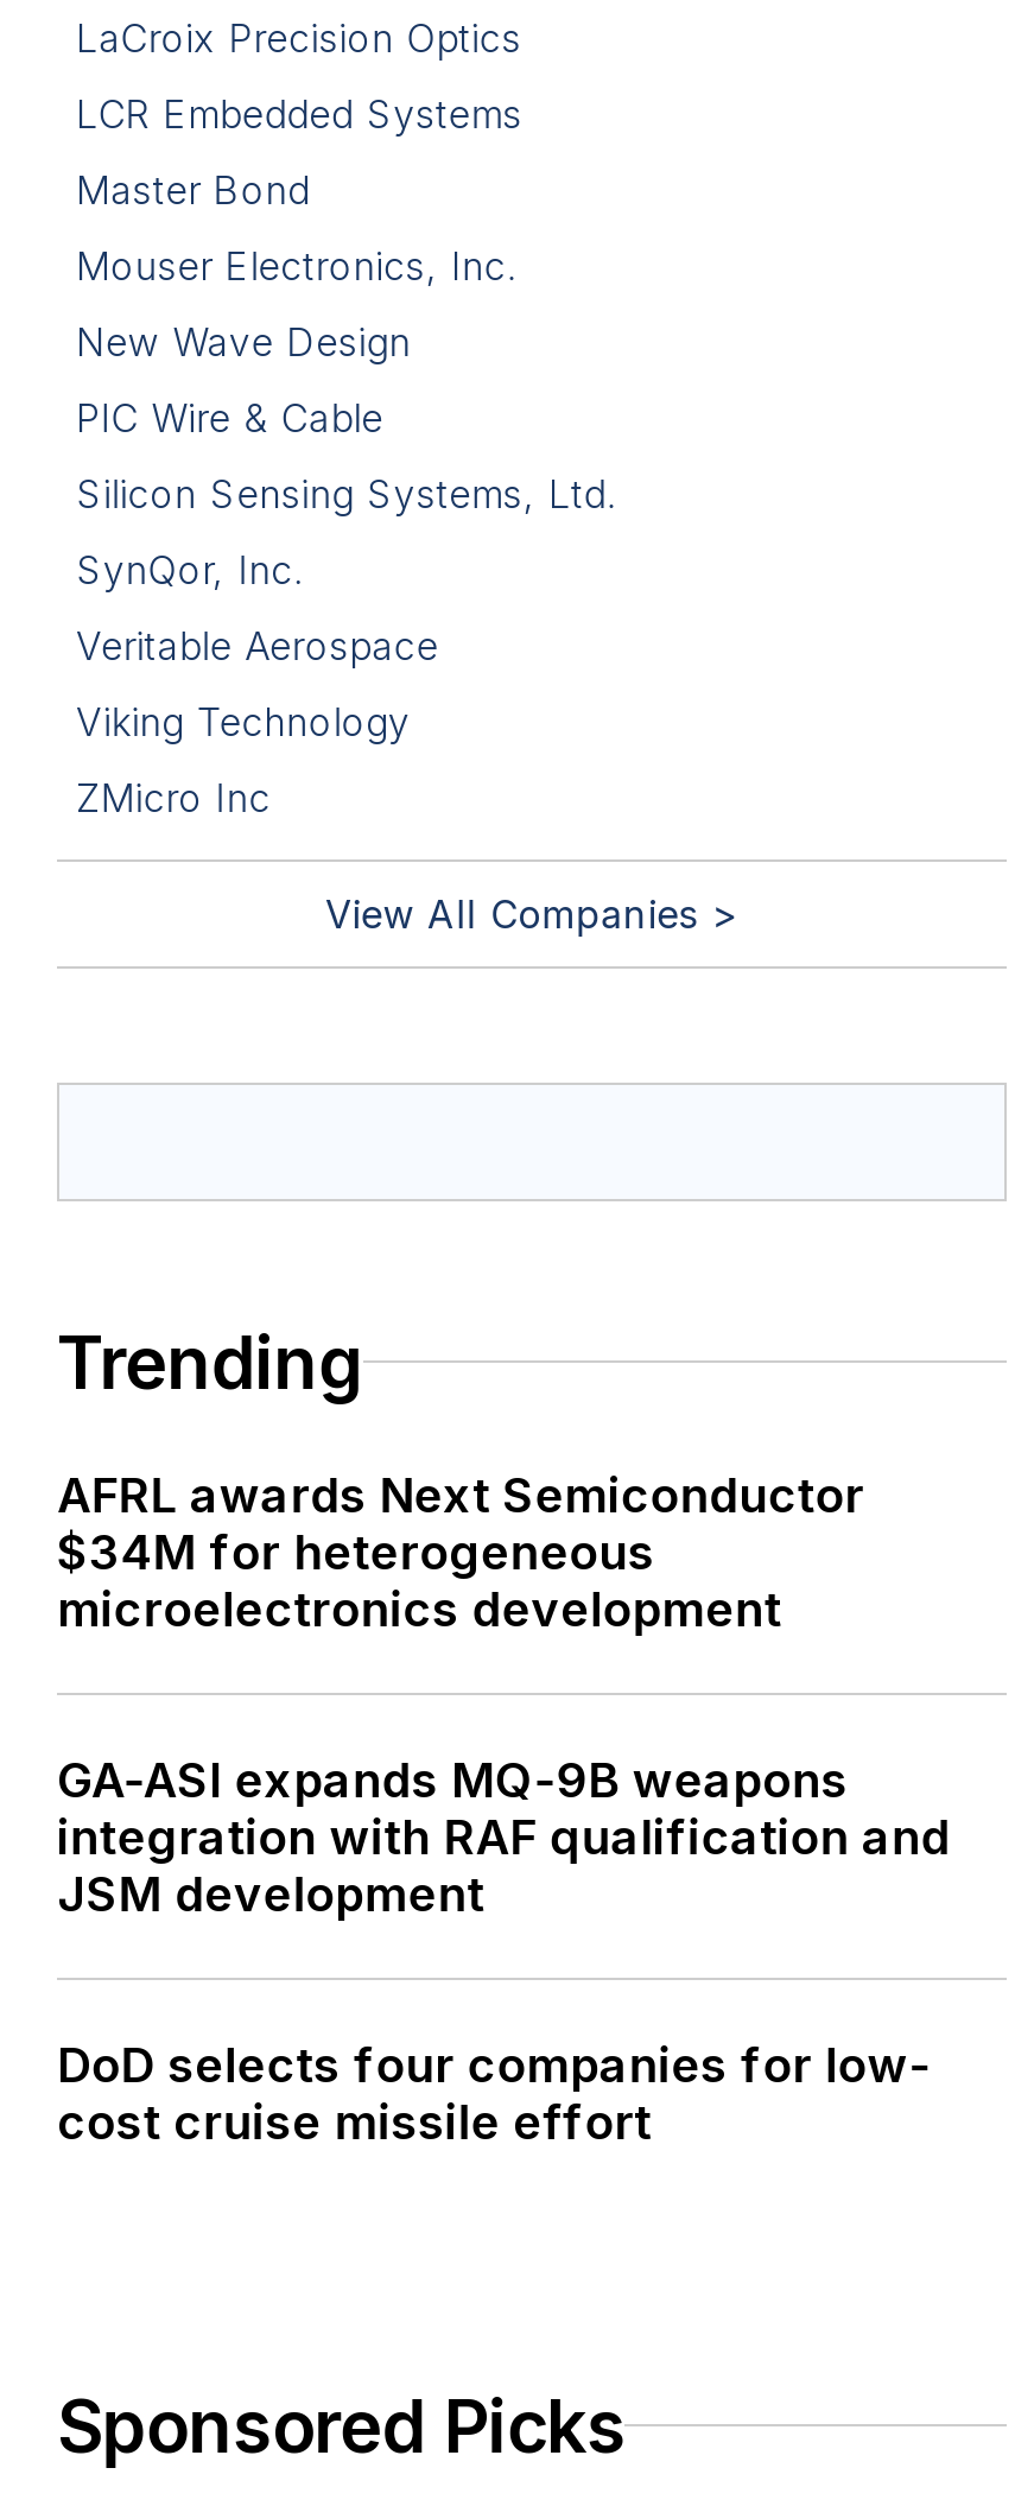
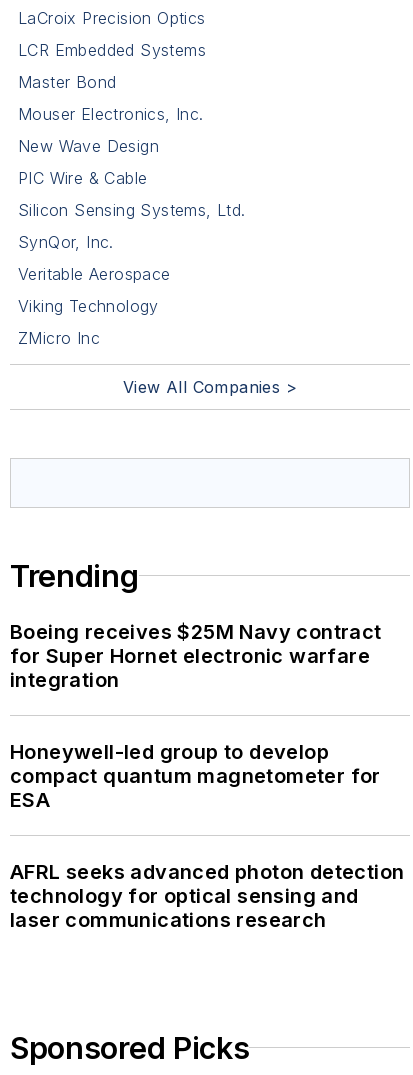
- AFRL awards Next Semiconductor
- $34M for heterogeneous
- microelectronics development
+ Boeing receives $25M Navy contract
+ for Super Hornet electronic warfare
+ integration

- GA-ASI expands MQ-9B weapons
- integration with RAF qualification and
- JSM development
+ Honeywell-led group to develop
+ compact quantum magnetometer for
+ ESA

- DoD selects four companies for low-
- cost cruise missile effort
+ AFRL seeks advanced photon detection
+ technology for optical sensing and
+ laser communications research
